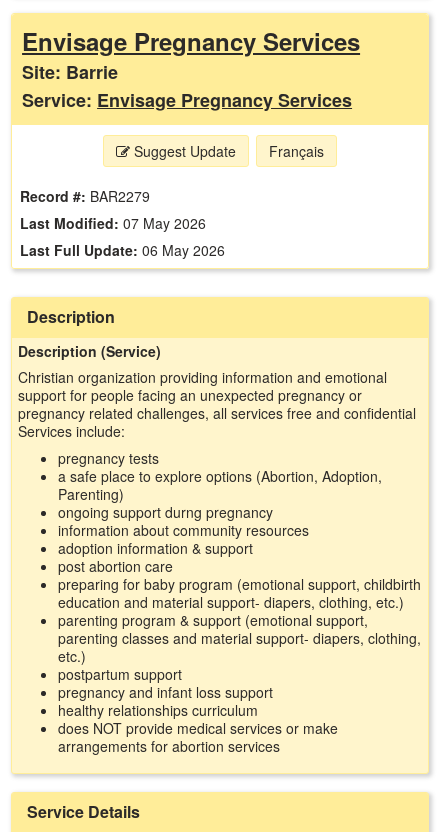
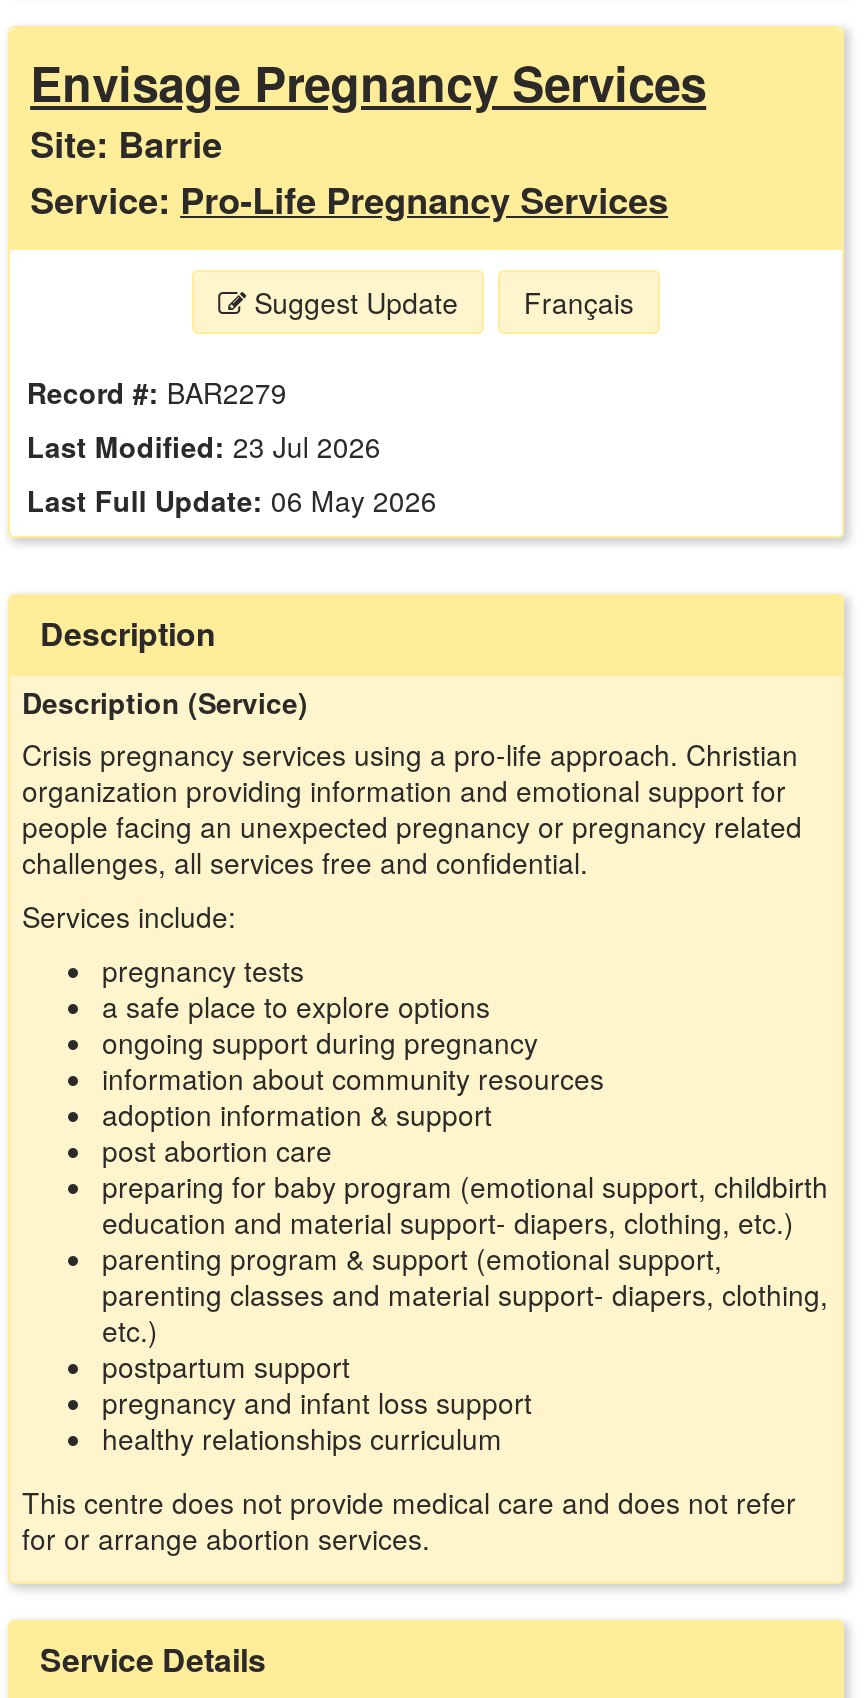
- Service: Envisage Pregnancy Services
+ Service: Pro-Life Pregnancy Services

- Last Modified: 07 May 2026
+ Last Modified: 23 Jul 2026

- Christian organization providing information and emotional
- support for people facing an unexpected pregnancy or
- pregnancy related challenges, all services free and confidential
+ Crisis pregnancy services using a pro-life approach. Christian
+ organization providing information and emotional support for
+ people facing an unexpected pregnancy or pregnancy related
+ challenges, all services free and confidential.

- a safe place to explore options (Abortion, Adoption,
- Parenting)
- ongoing support durng pregnancy
+ a safe place to explore options
+ ongoing support during pregnancy

- does NOT provide medical services or make
- arrangements for abortion services
+ This centre does not provide medical care and does not refer
+ for or arrange abortion services.
